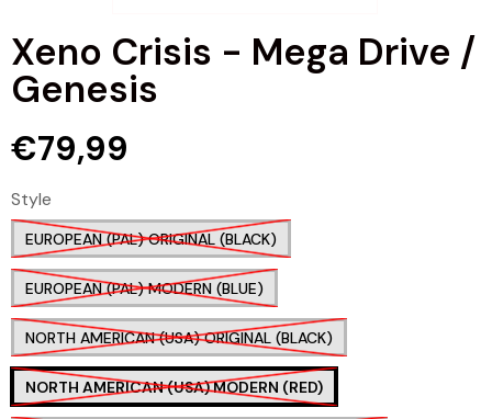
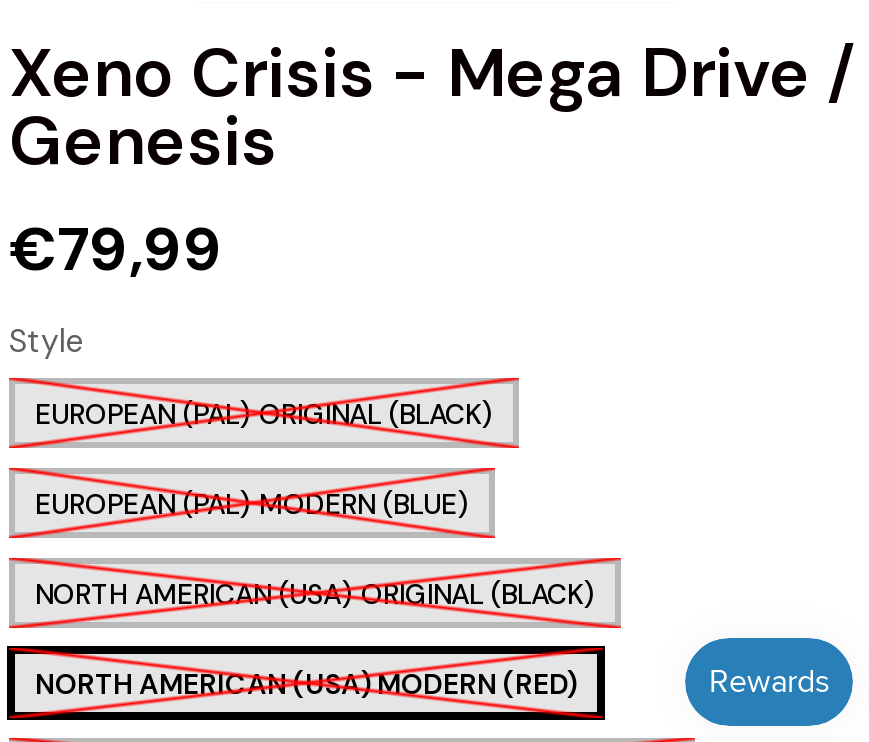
+ [image]
